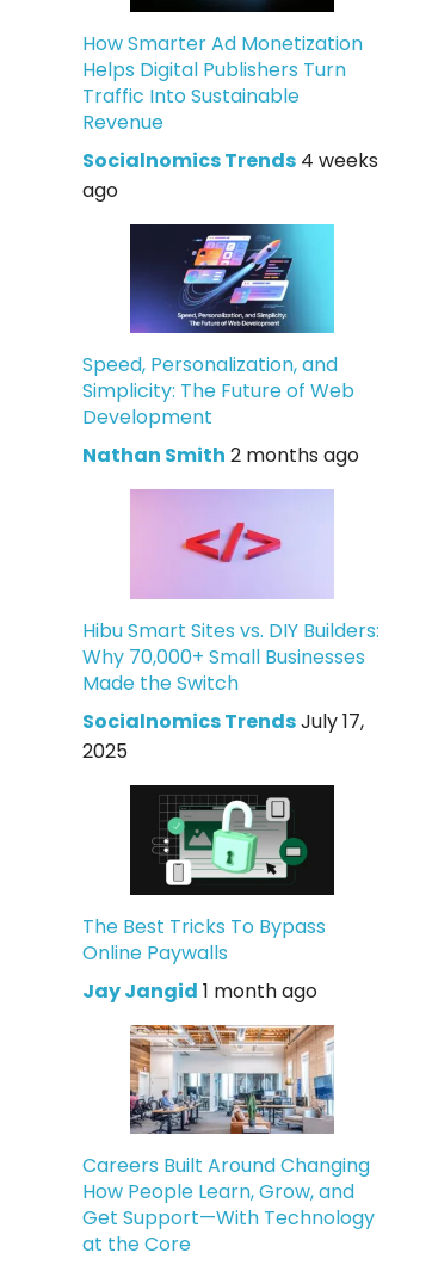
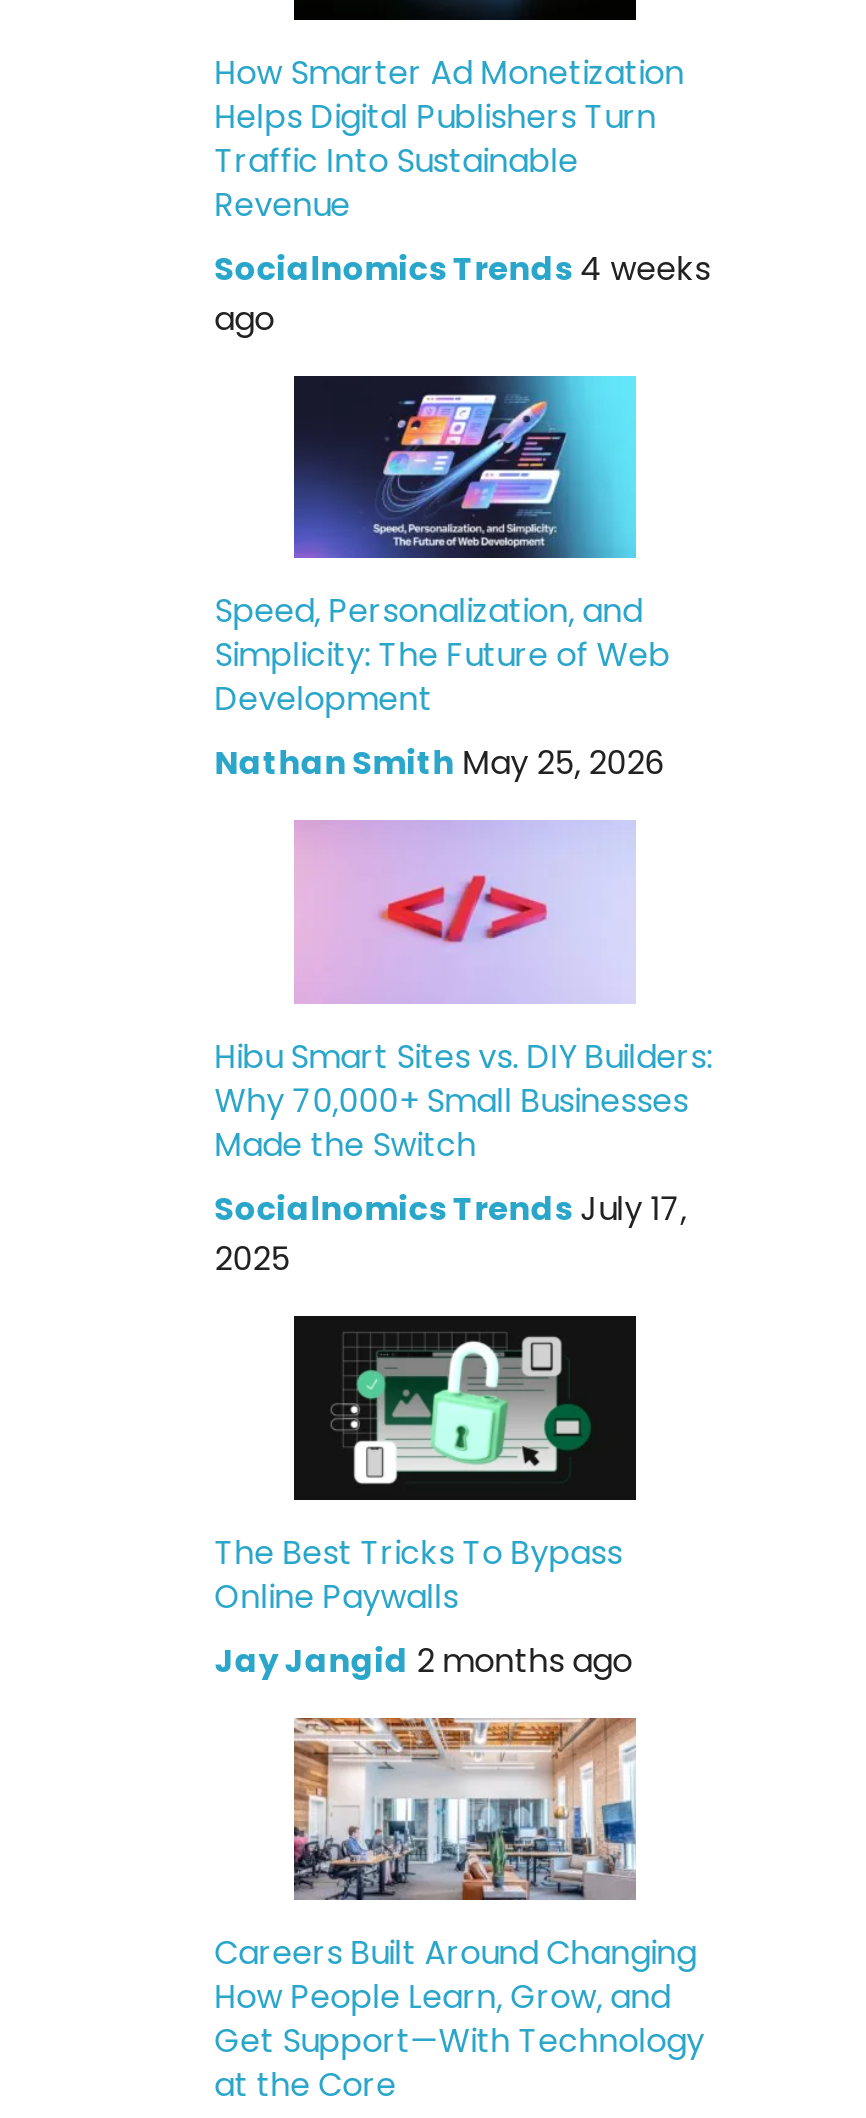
- Nathan Smith 2 months ago
+ Nathan Smith May 25, 2026

- Jay Jangid 1 month ago
+ Jay Jangid 2 months ago
